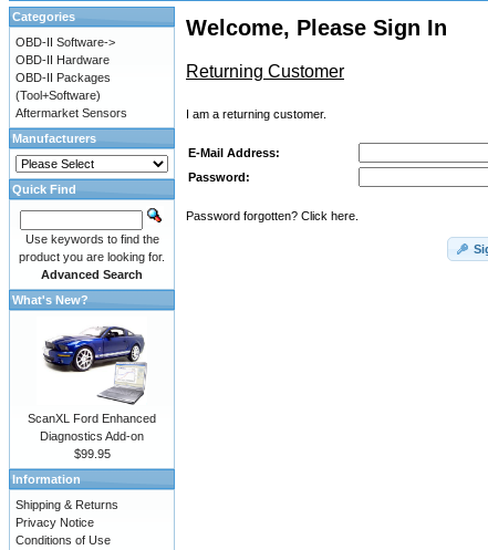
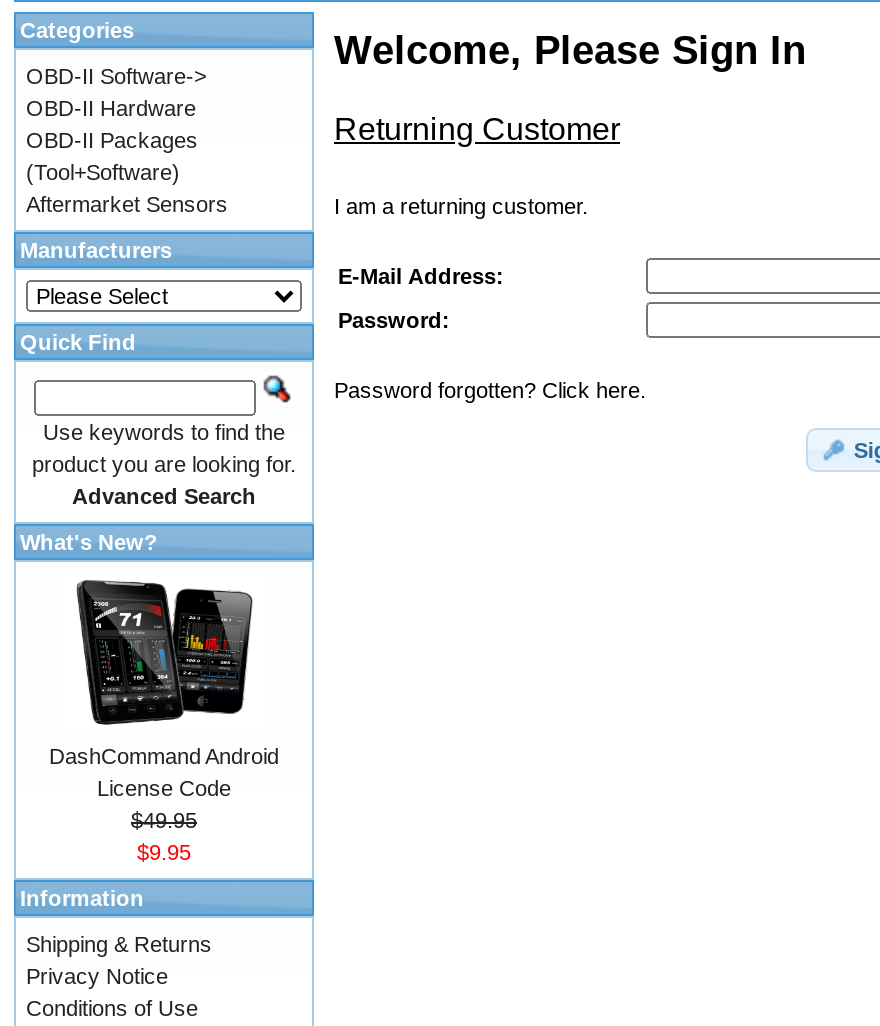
- [image]
- ScanXL Ford Enhanced
- Diagnostics Add-on
- $99.95
+ [image]
+ DashCommand Android
+ License Code
+ $49.95
+ $9.95
